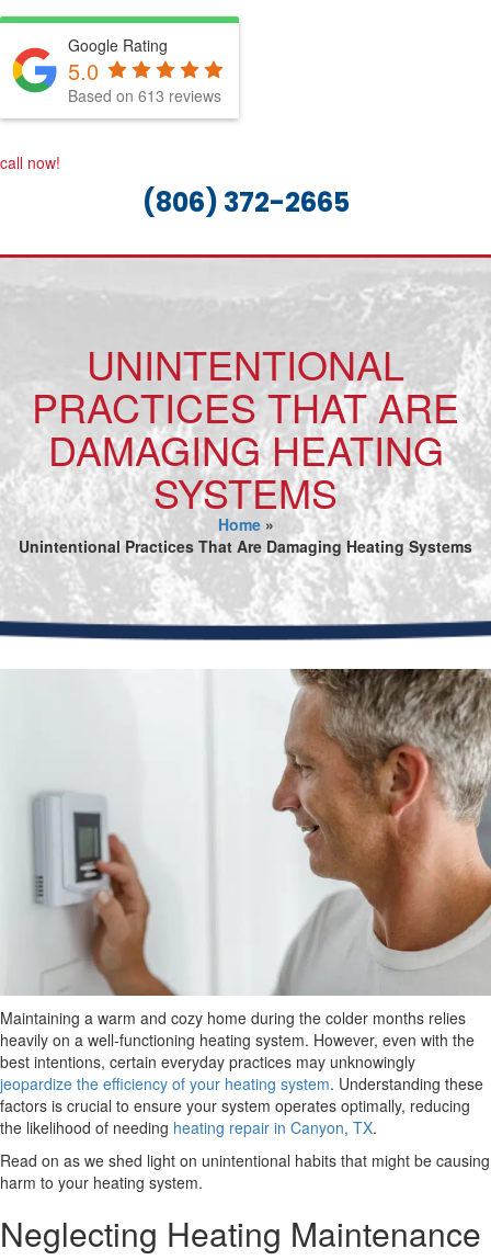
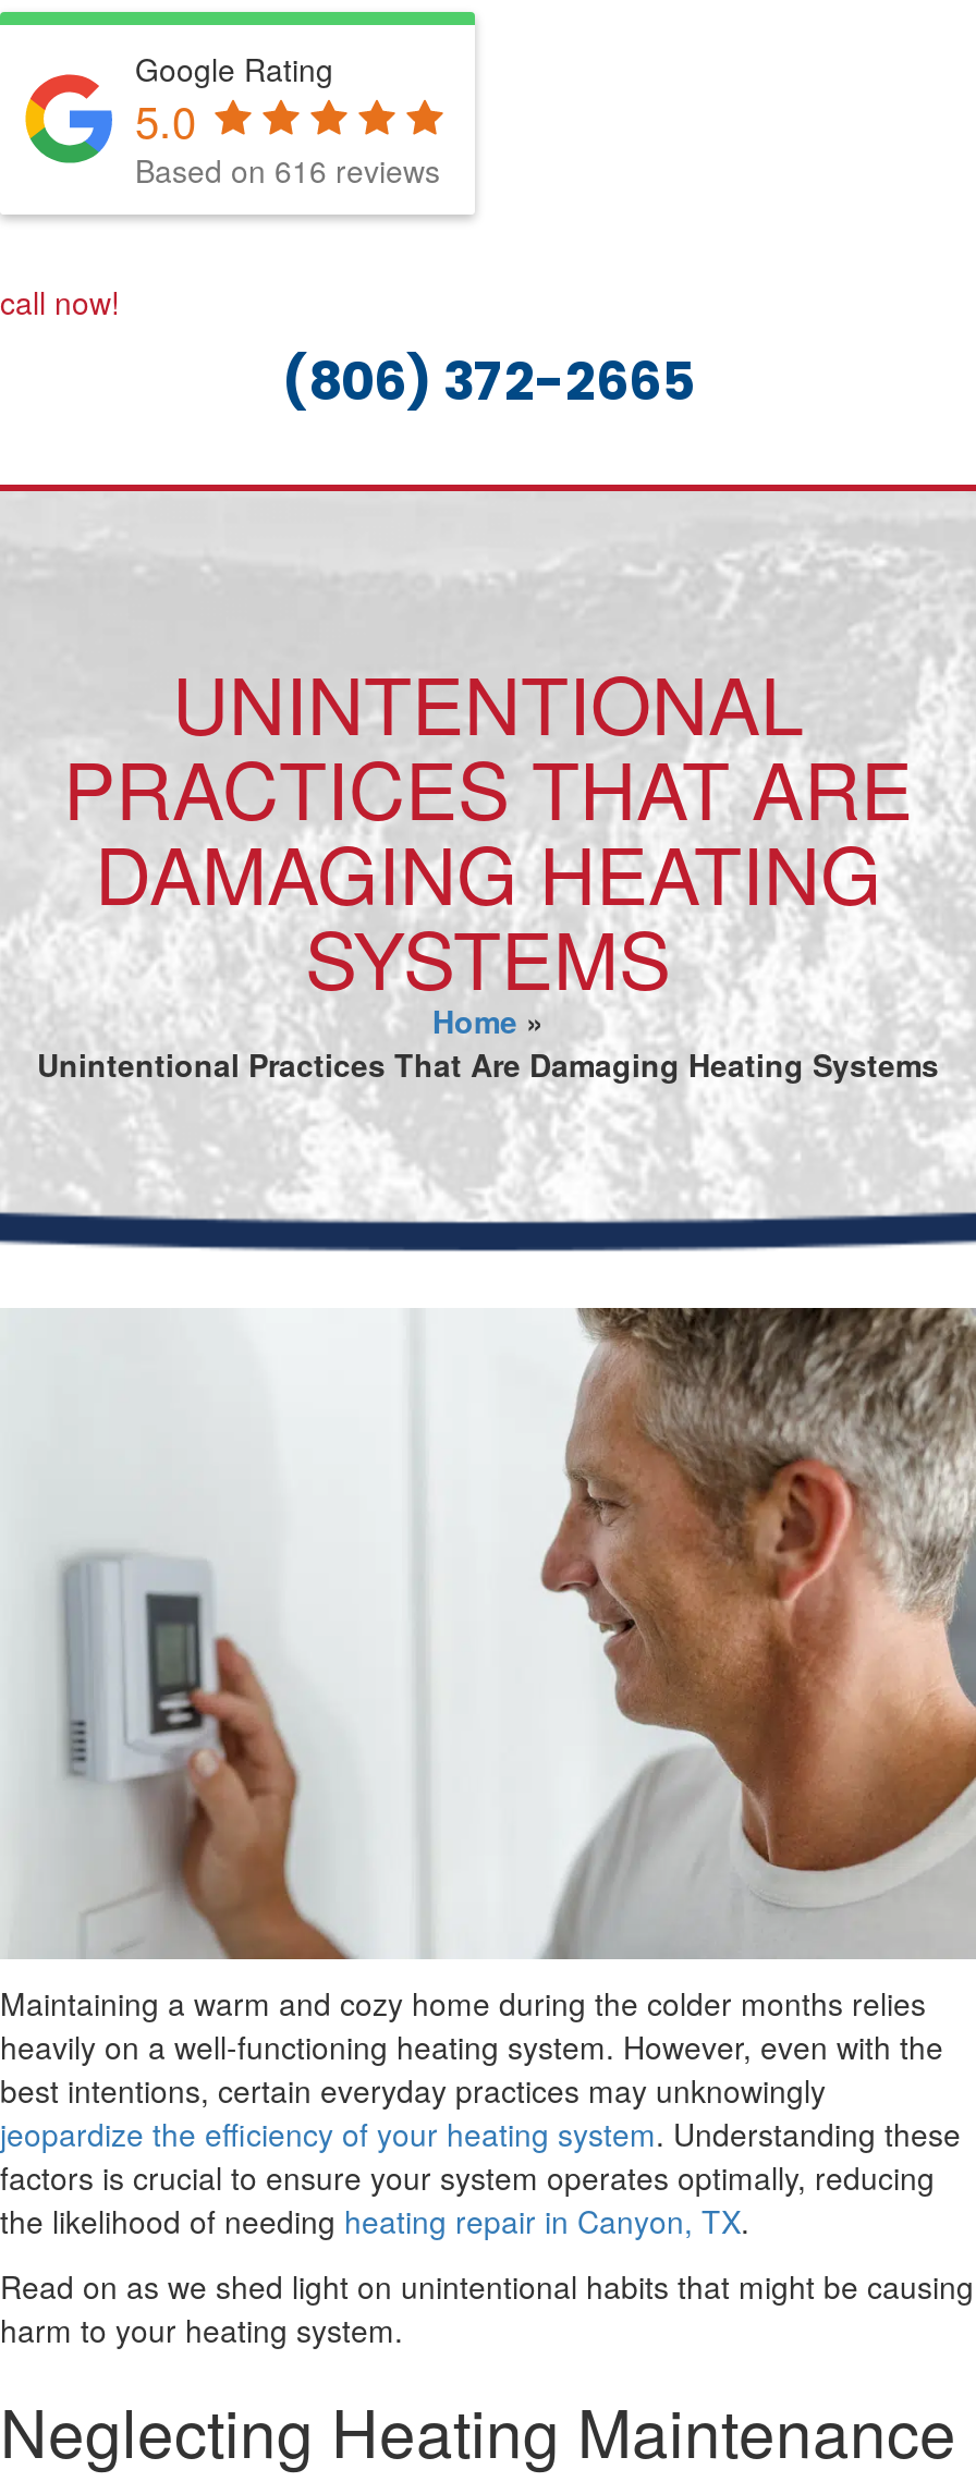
- Based on 613 reviews
+ Based on 616 reviews
